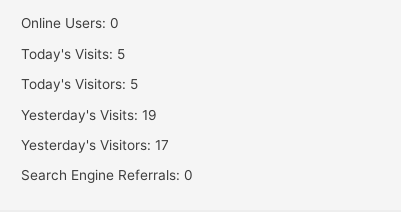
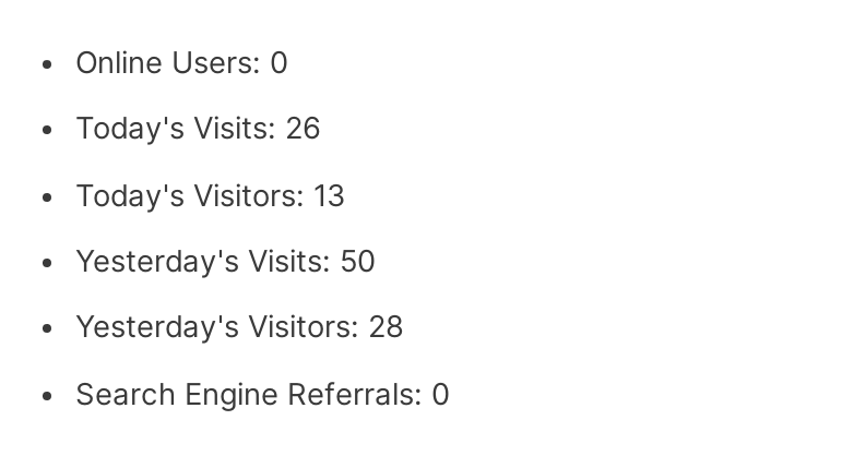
- Today's Visits: 5
+ Today's Visits: 26

- Today's Visitors: 5
+ Today's Visitors: 13

- Yesterday's Visits: 19
+ Yesterday's Visits: 50

- Yesterday's Visitors: 17
+ Yesterday's Visitors: 28
